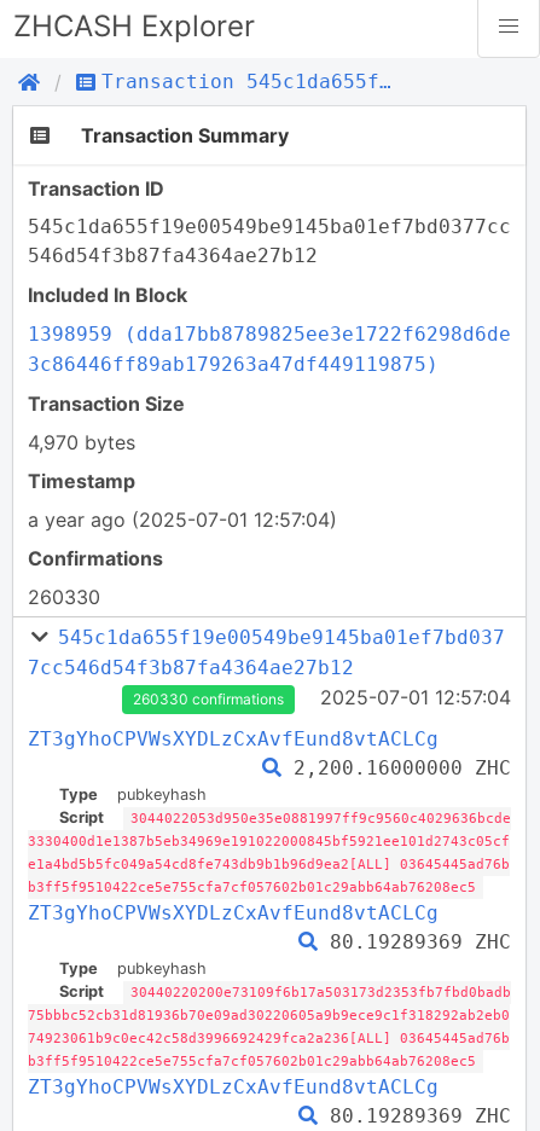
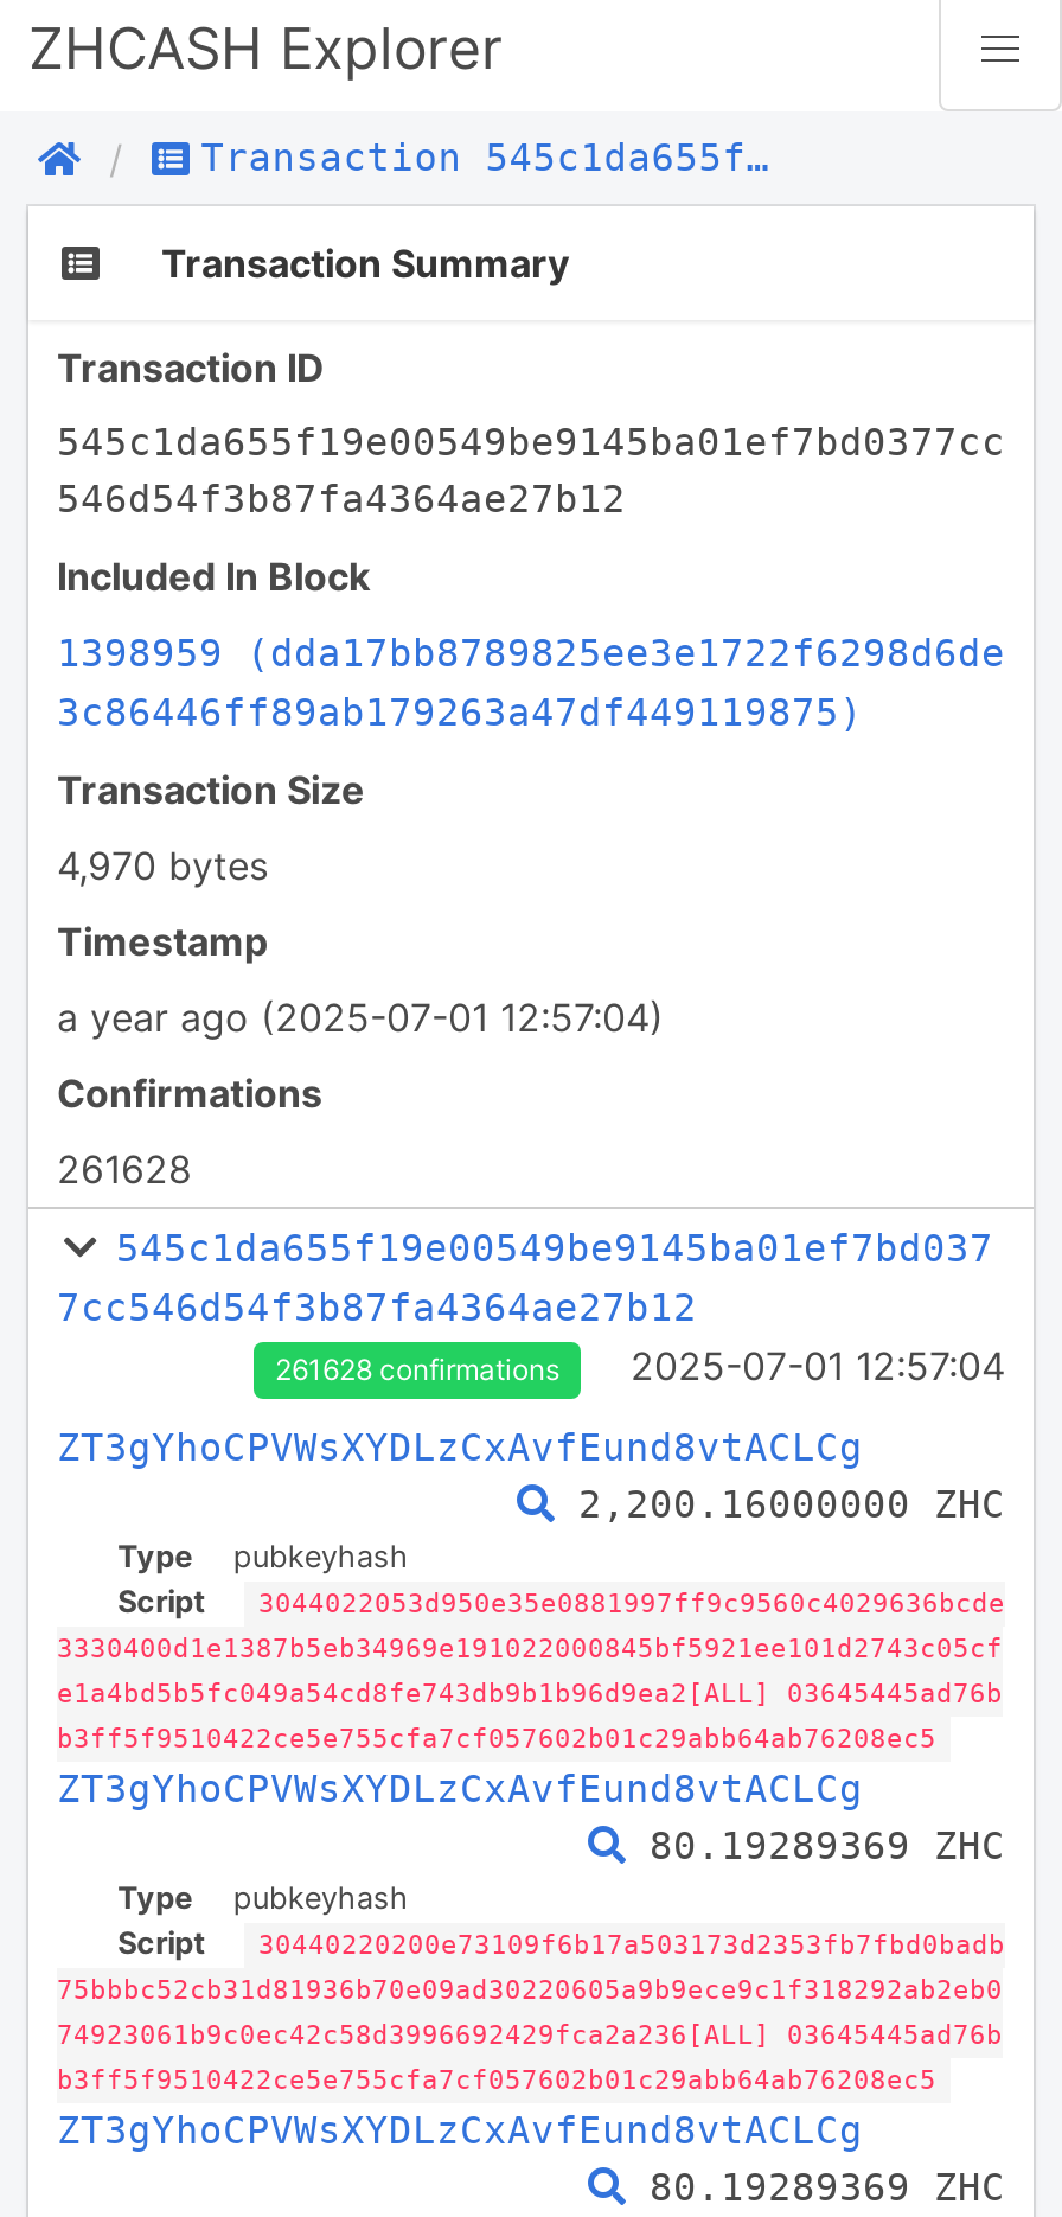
- 260330
+ 261628

- 260330 confirmations
+ 261628 confirmations
